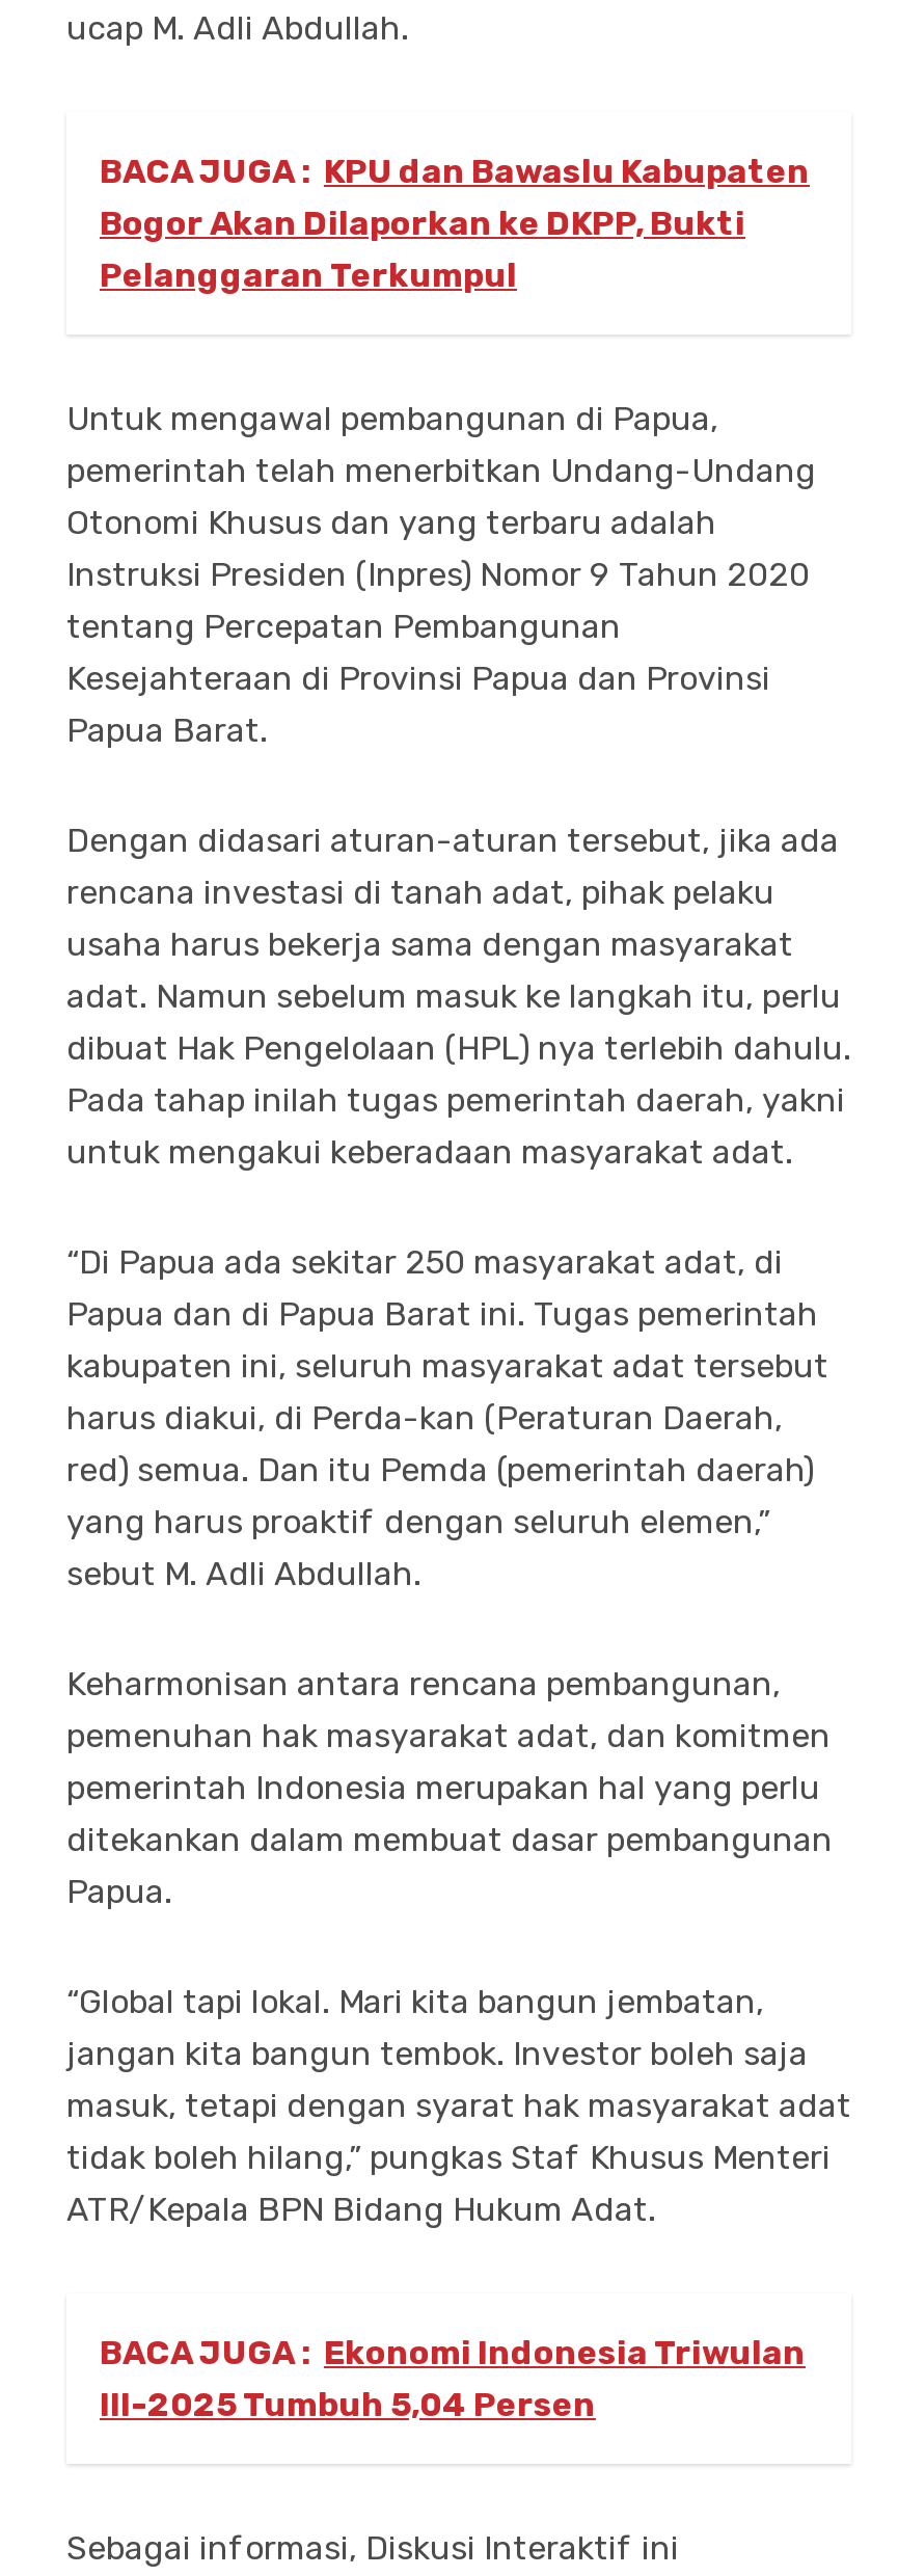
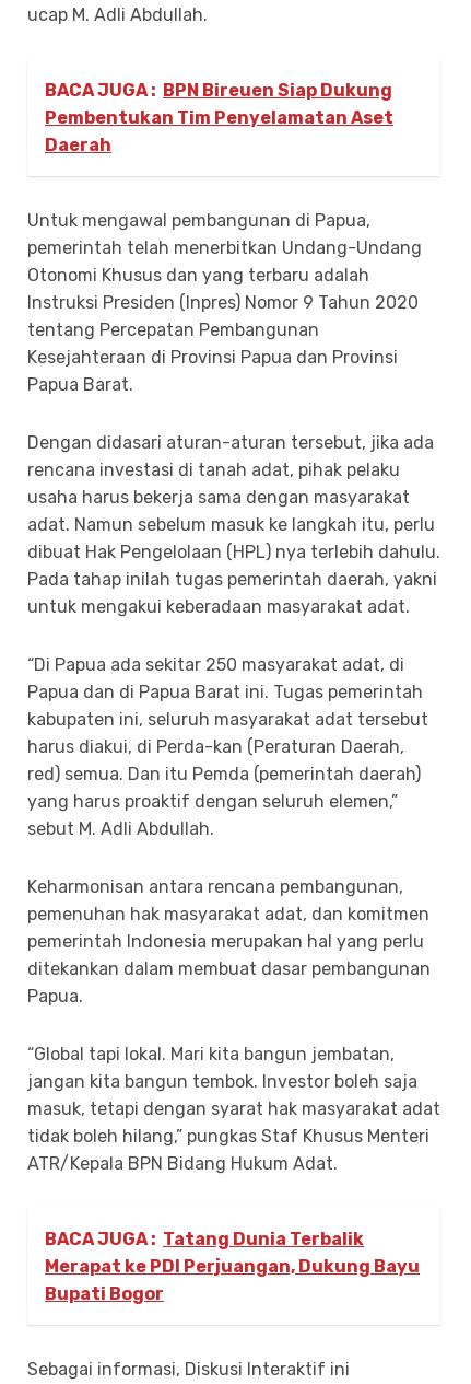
- BACA JUGA : KPU dan Bawaslu Kabupaten
- Bogor Akan Dilaporkan ke DKPP, Bukti
- Pelanggaran Terkumpul
+ BACA JUGA : BPN Bireuen Siap Dukung
+ Pembentukan Tim Penyelamatan Aset
+ Daerah

- BACA JUGA : Ekonomi Indonesia Triwulan
- III-2025 Tumbuh 5,04 Persen
+ BACA JUGA : Tatang Dunia Terbalik
+ Merapat ke PDI Perjuangan, Dukung Bayu
+ Bupati Bogor
